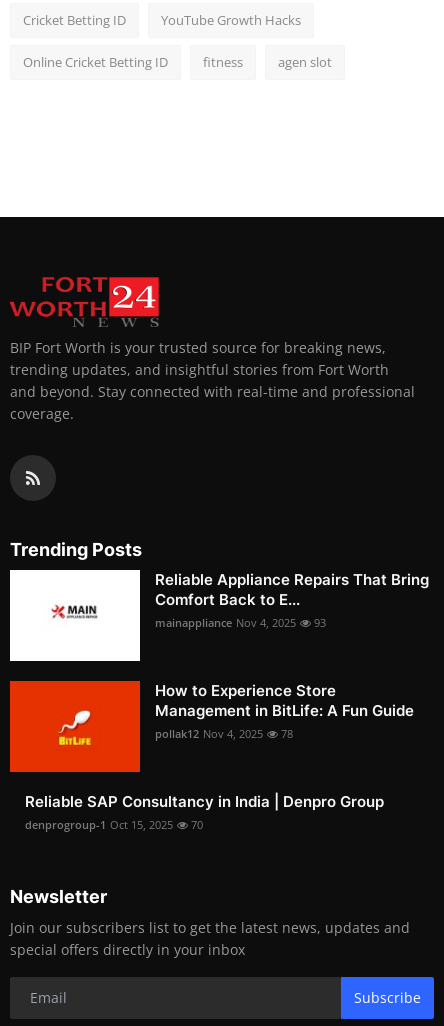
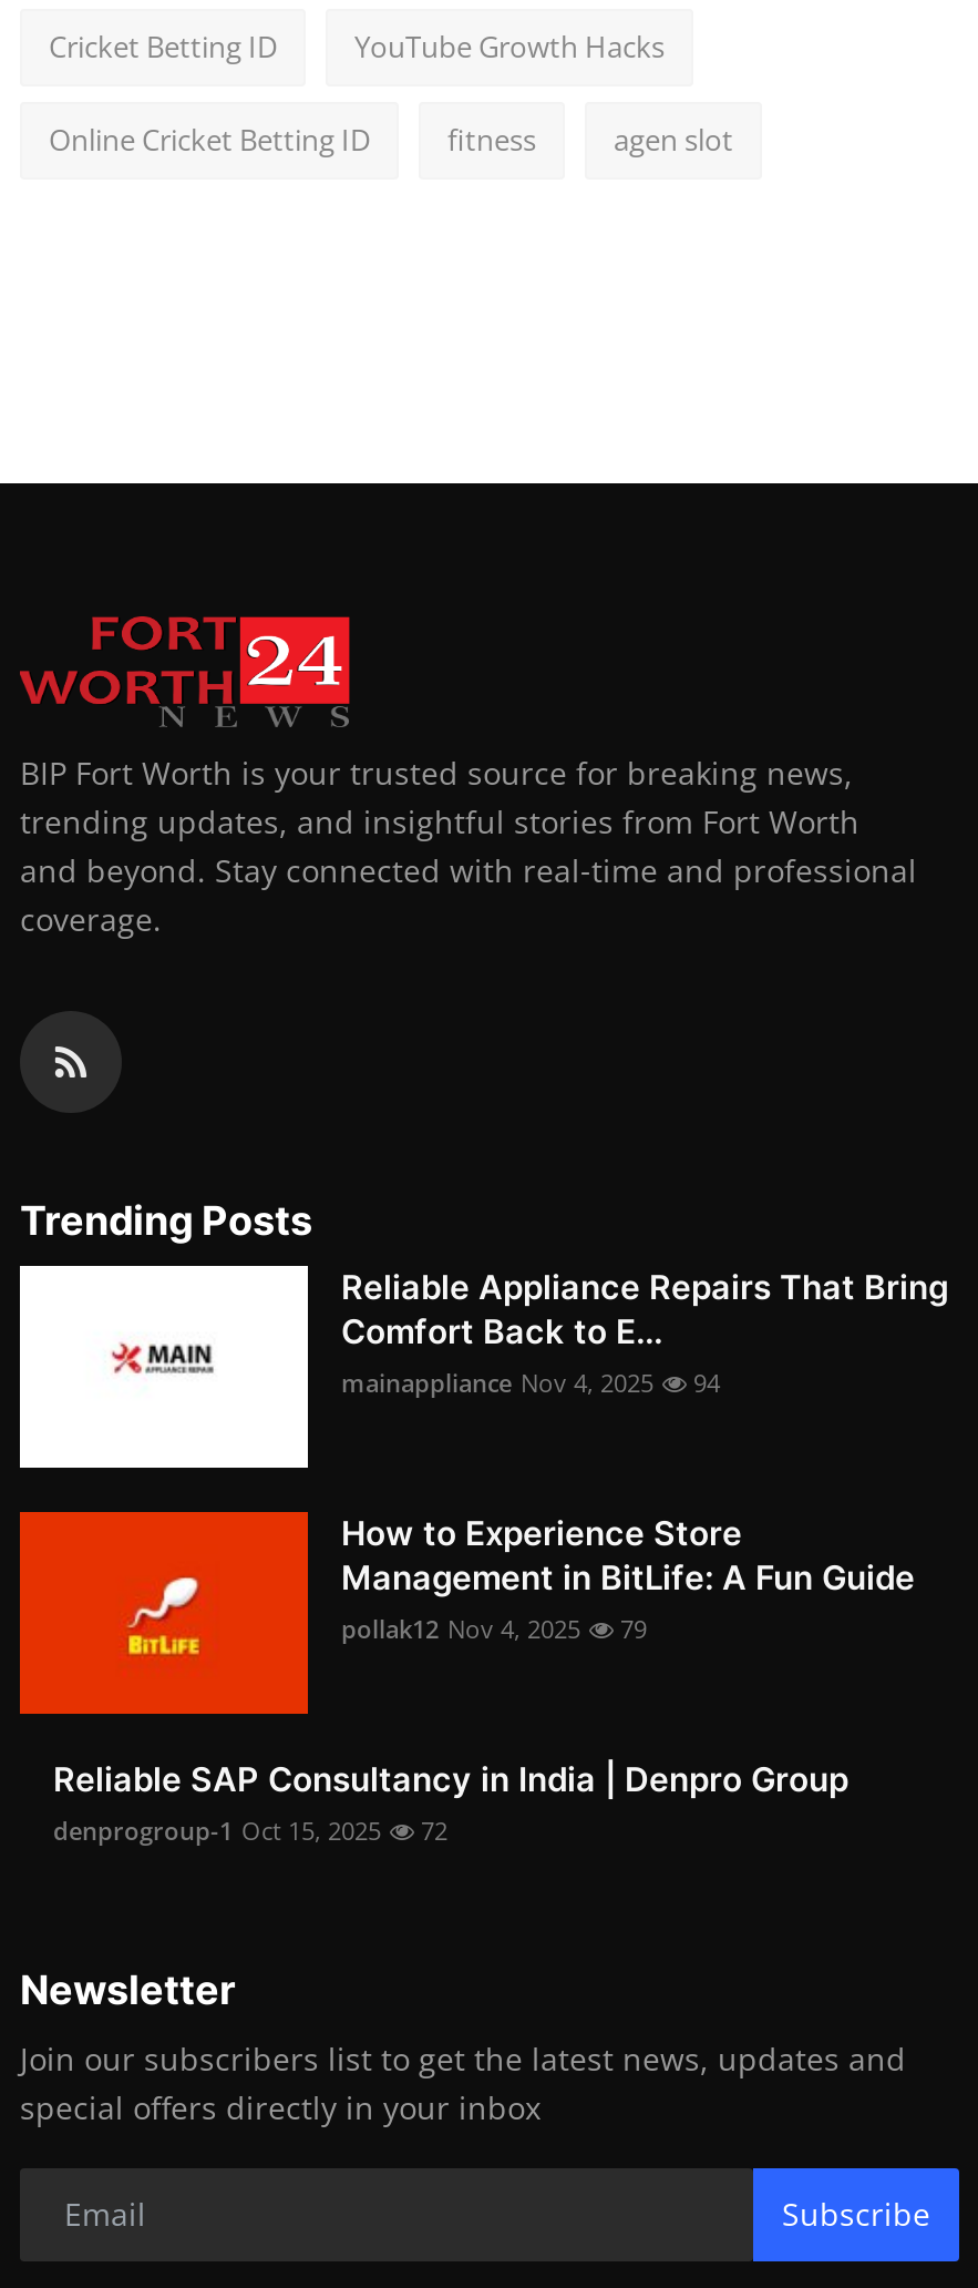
- mainappliance Nov 4, 2025 93
+ mainappliance Nov 4, 2025 94

- pollak12 Nov 4, 2025 78
+ pollak12 Nov 4, 2025 79

- denprogroup-1 Oct 15, 2025 70
+ denprogroup-1 Oct 15, 2025 72
